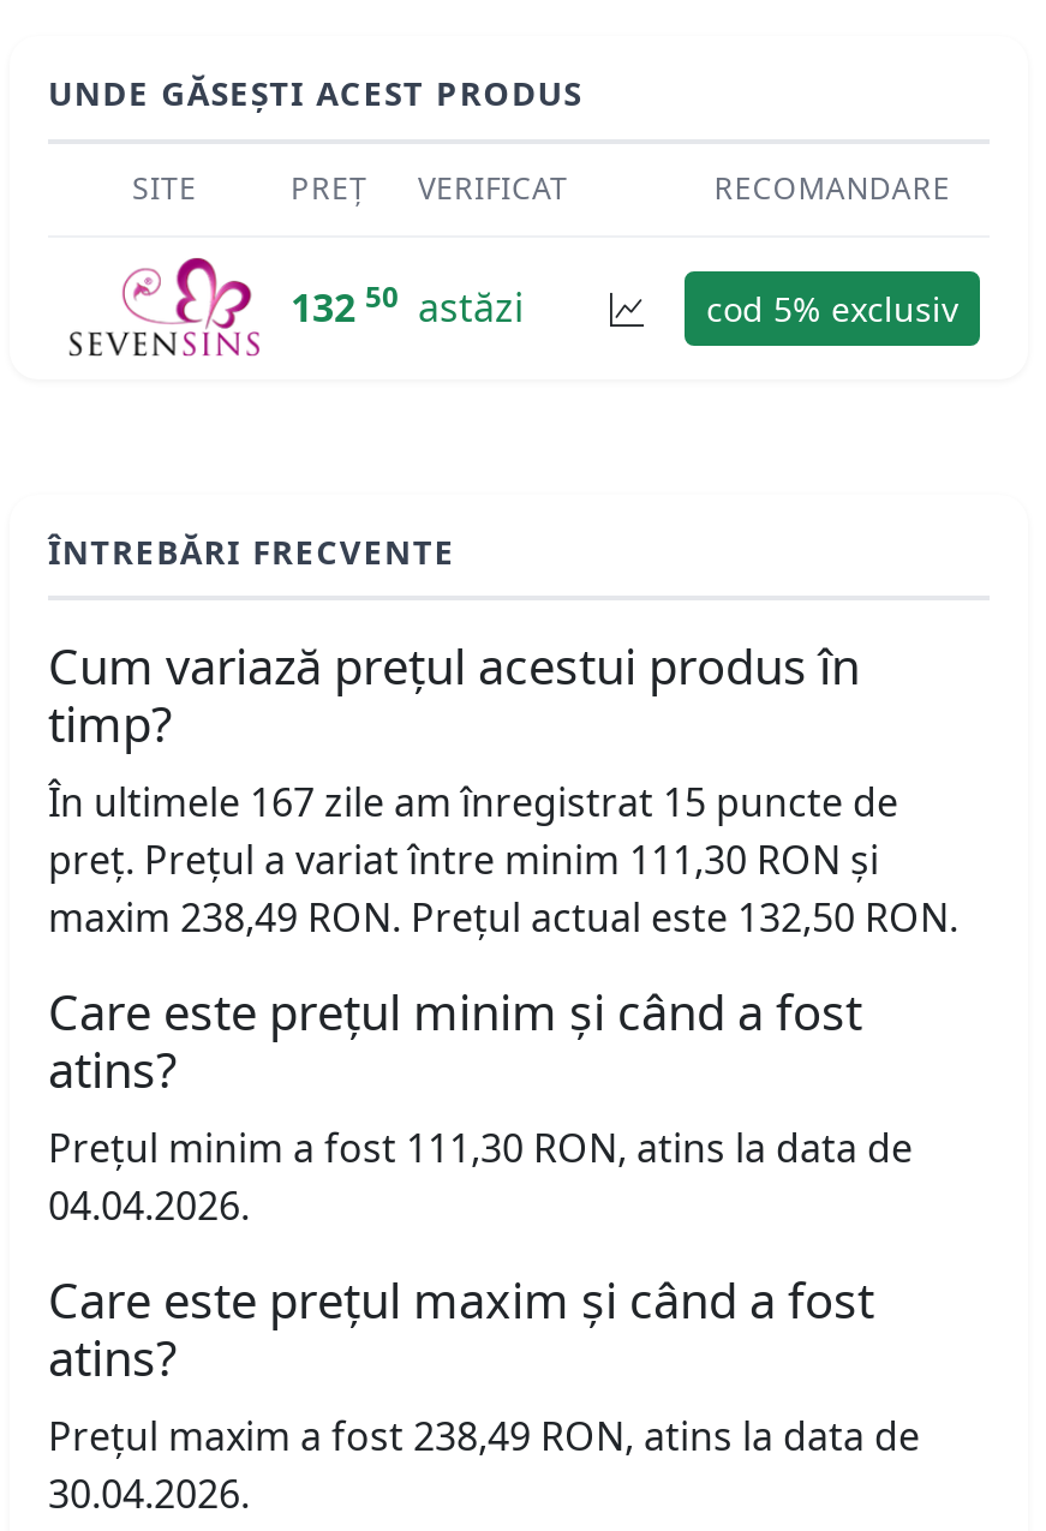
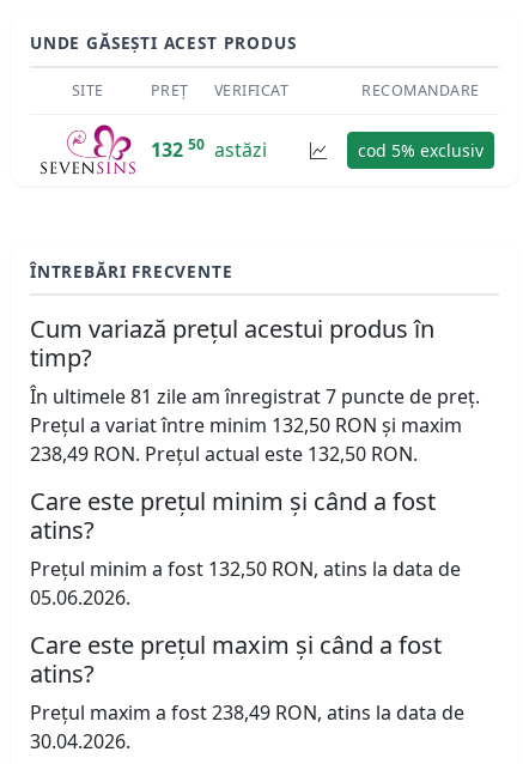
- În ultimele 167 zile am înregistrat 15 puncte de
- preț. Prețul a variat între minim 111,30 RON și
- maxim 238,49 RON. Prețul actual este 132,50 RON.
+ În ultimele 81 zile am înregistrat 7 puncte de preț.
+ Prețul a variat între minim 132,50 RON și maxim
+ 238,49 RON. Prețul actual este 132,50 RON.

- Prețul minim a fost 111,30 RON, atins la data de
+ Prețul minim a fost 132,50 RON, atins la data de

- 04.04.2026.
+ 05.06.2026.
